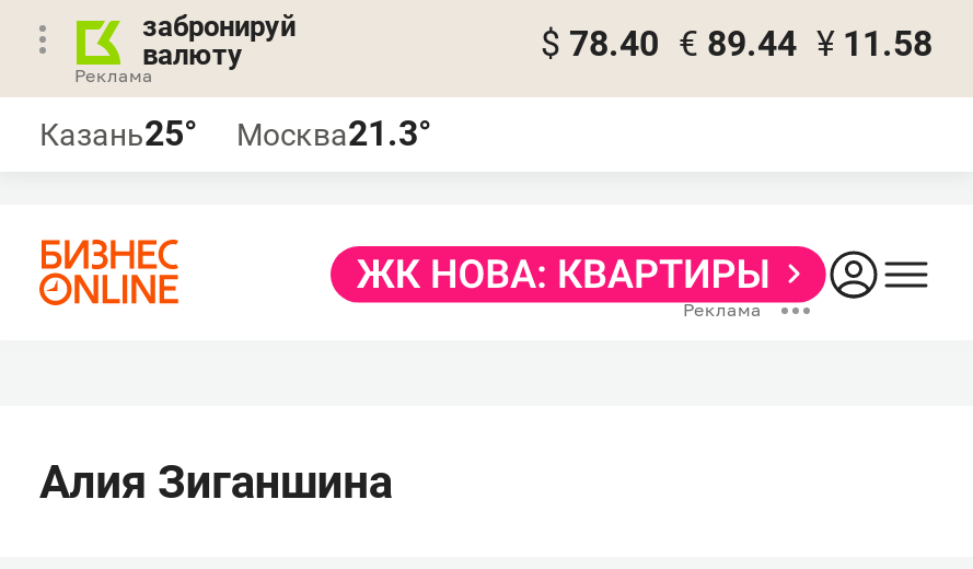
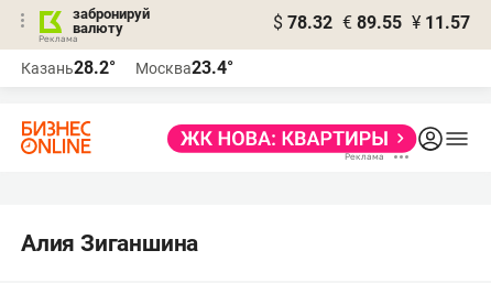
- $ 78.40 € 89.44 ¥ 11.58
+ $ 78.32 € 89.55 ¥ 11.57

- Казань25°
+ Казань28.2°

- Москва21.3°
+ Москва23.4°
